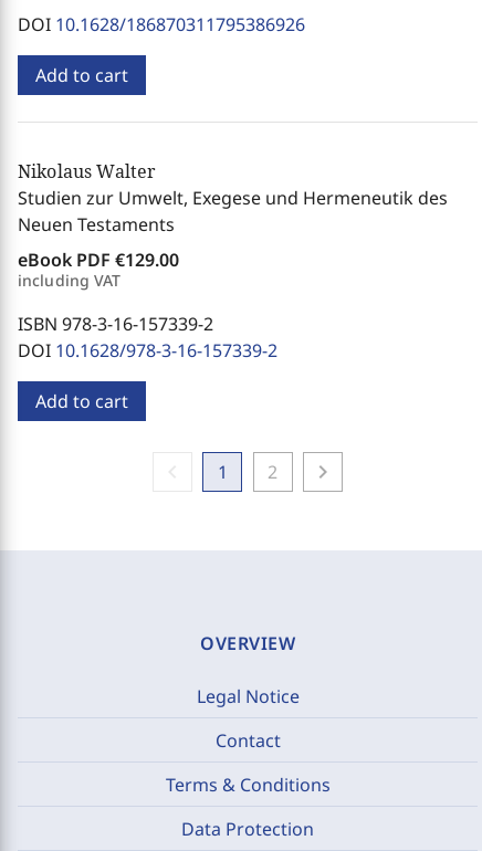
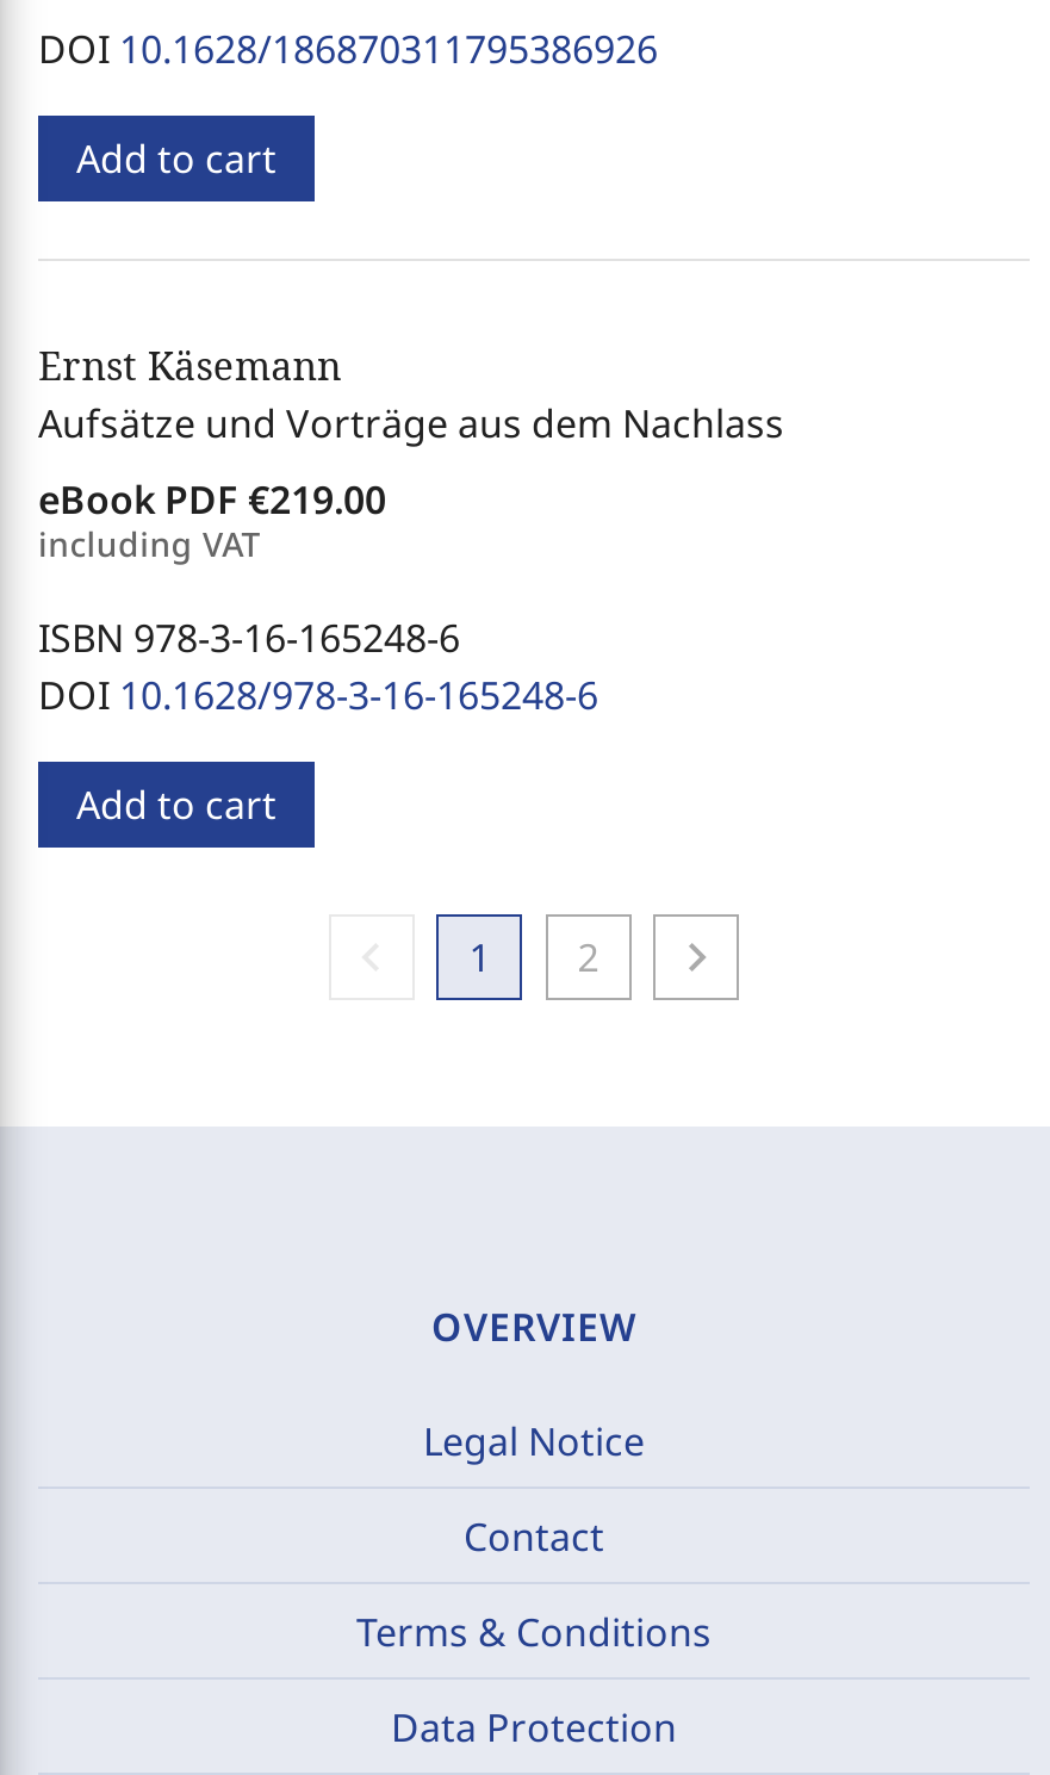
- Nikolaus Walter
- Studien zur Umwelt, Exegese und Hermeneutik des
- Neuen Testaments
+ Ernst Käsemann
+ Aufsätze und Vorträge aus dem Nachlass

- eBook PDF €129.00
+ eBook PDF €219.00

- ISBN 978-3-16-157339-2
+ ISBN 978-3-16-165248-6

- DOI 10.1628/978-3-16-157339-2
+ DOI 10.1628/978-3-16-165248-6
